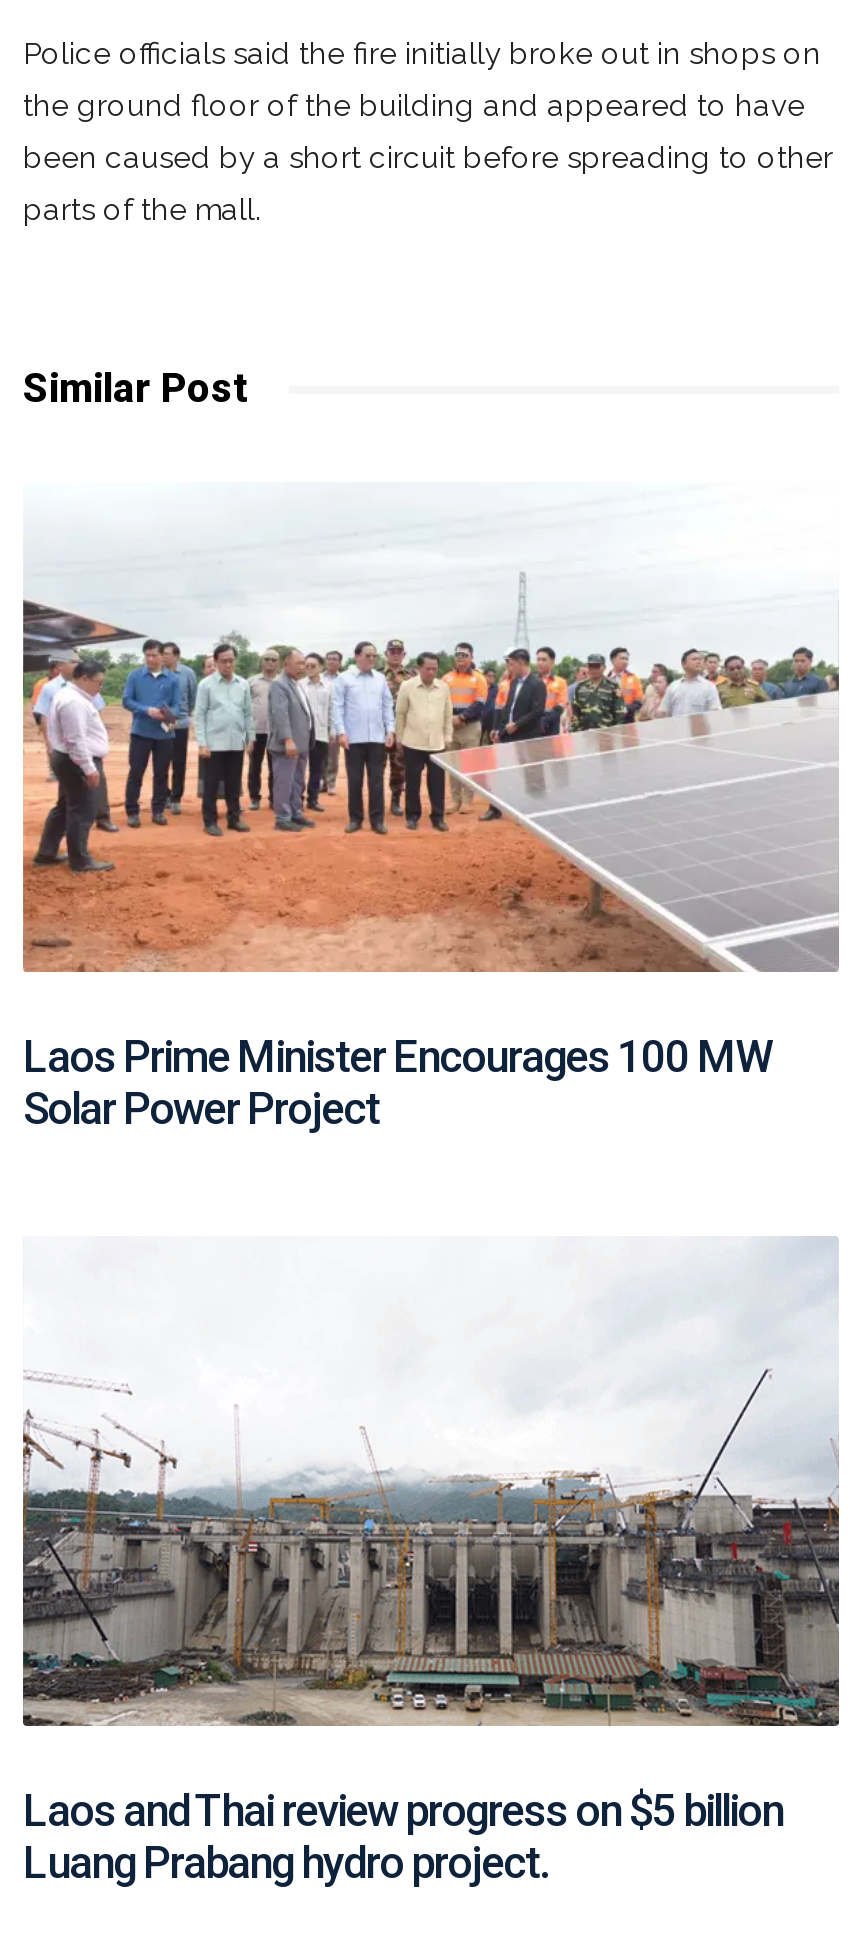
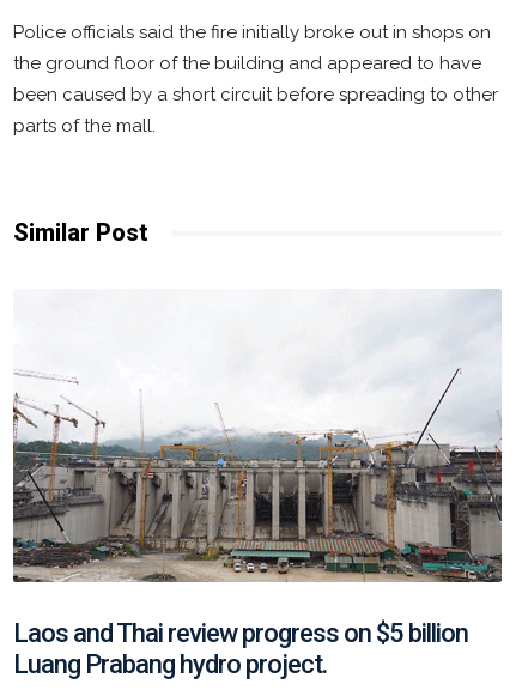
- [image]
- Laos Prime Minister Encourages 100 MW
- Solar Power Project
